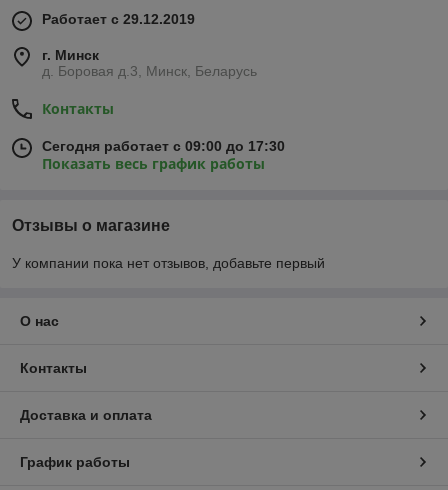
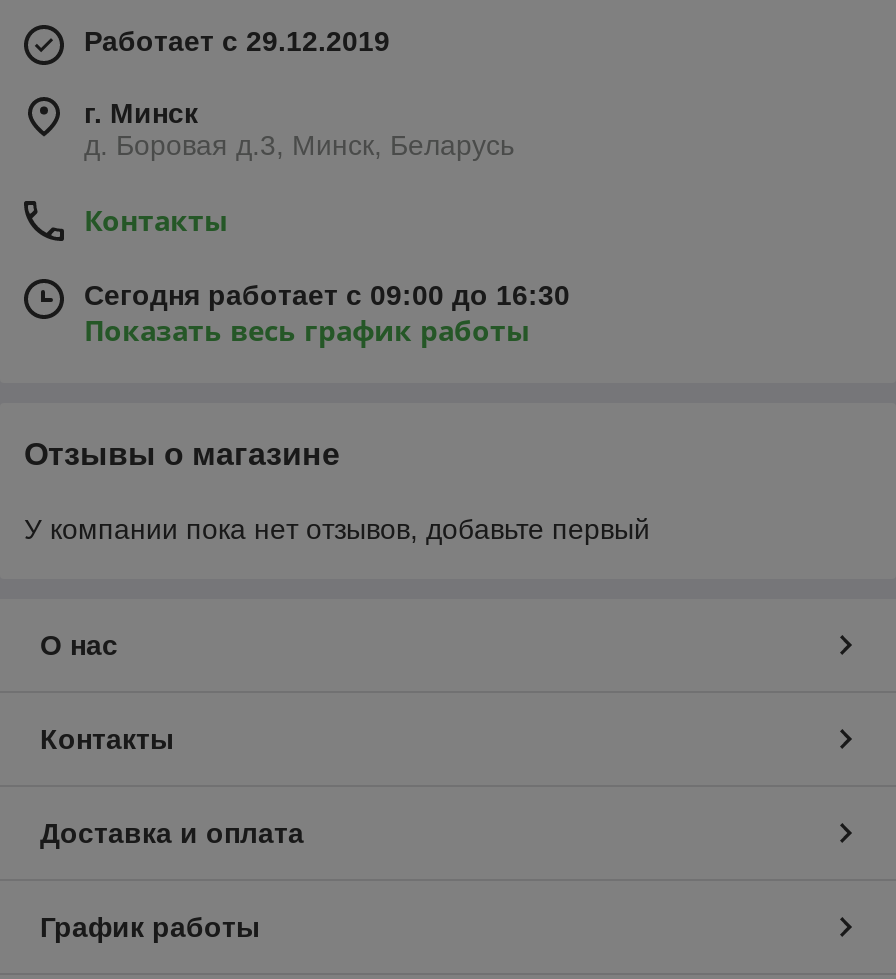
- Сегодня работает с 09:00 до 17:30
+ Сегодня работает с 09:00 до 16:30
